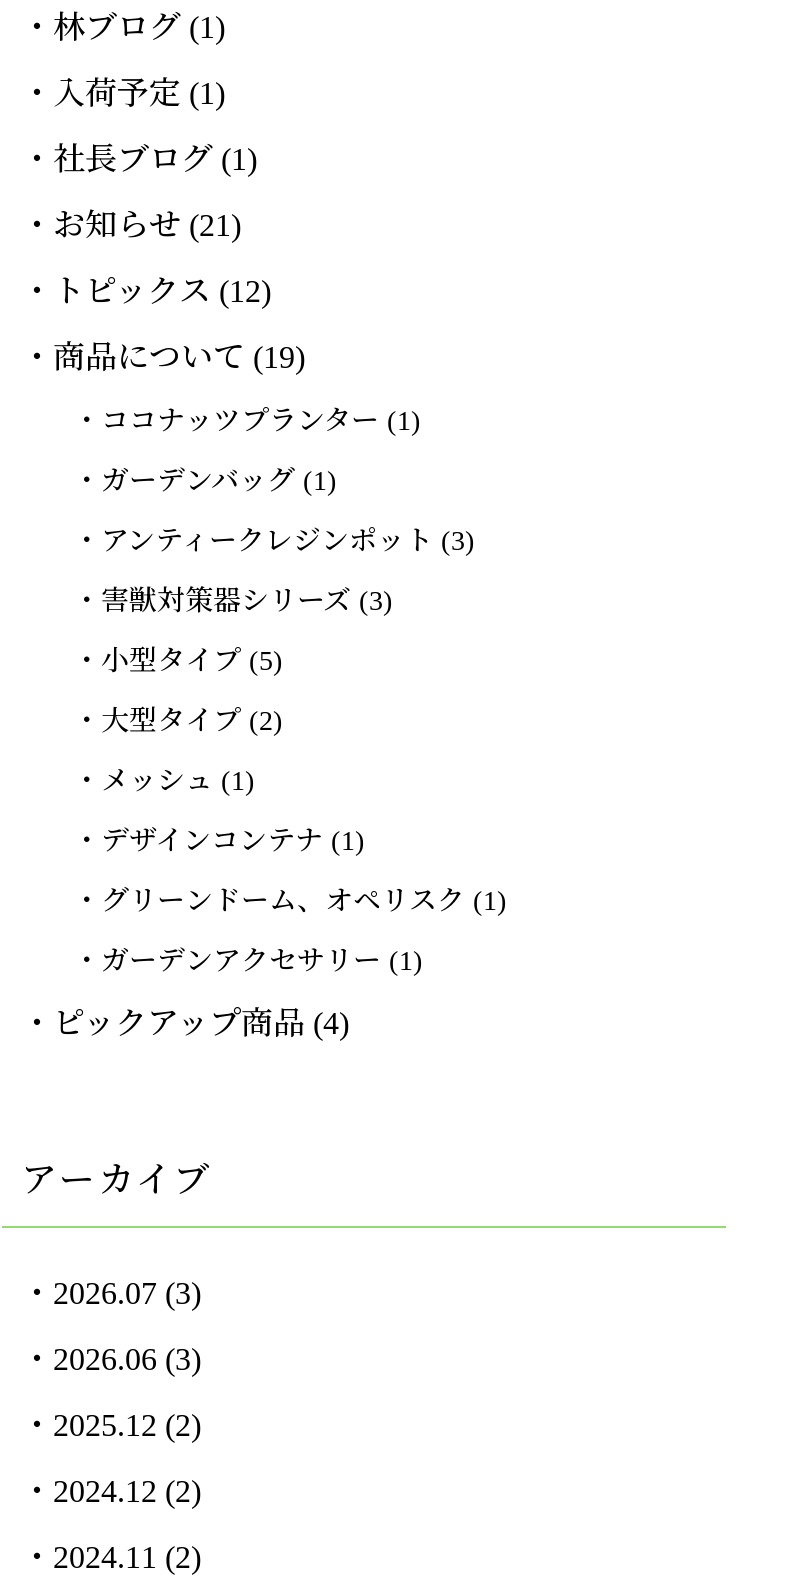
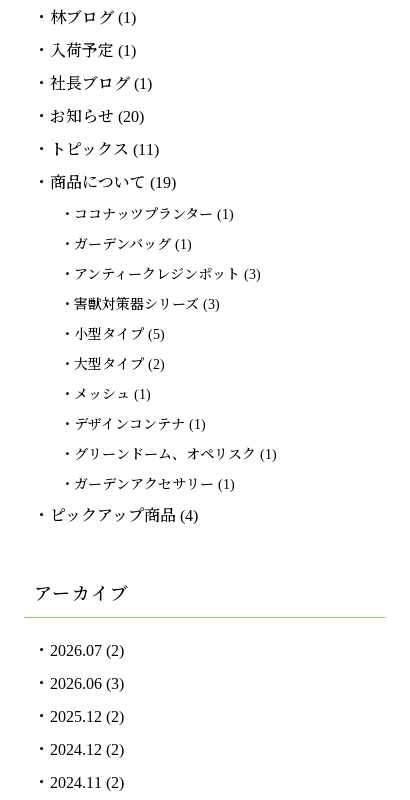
- お知らせ(21)
+ お知らせ(20)

- トピックス(12)
+ トピックス(11)

- 2026.07 (3)
+ 2026.07 (2)
